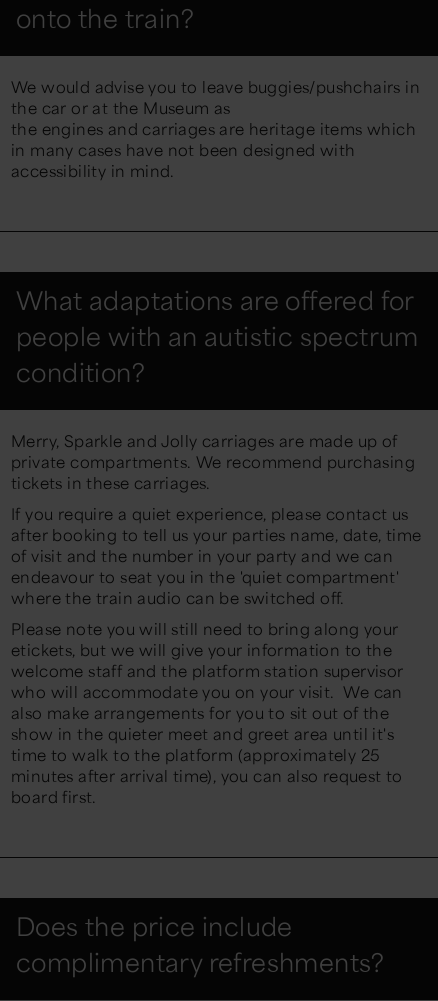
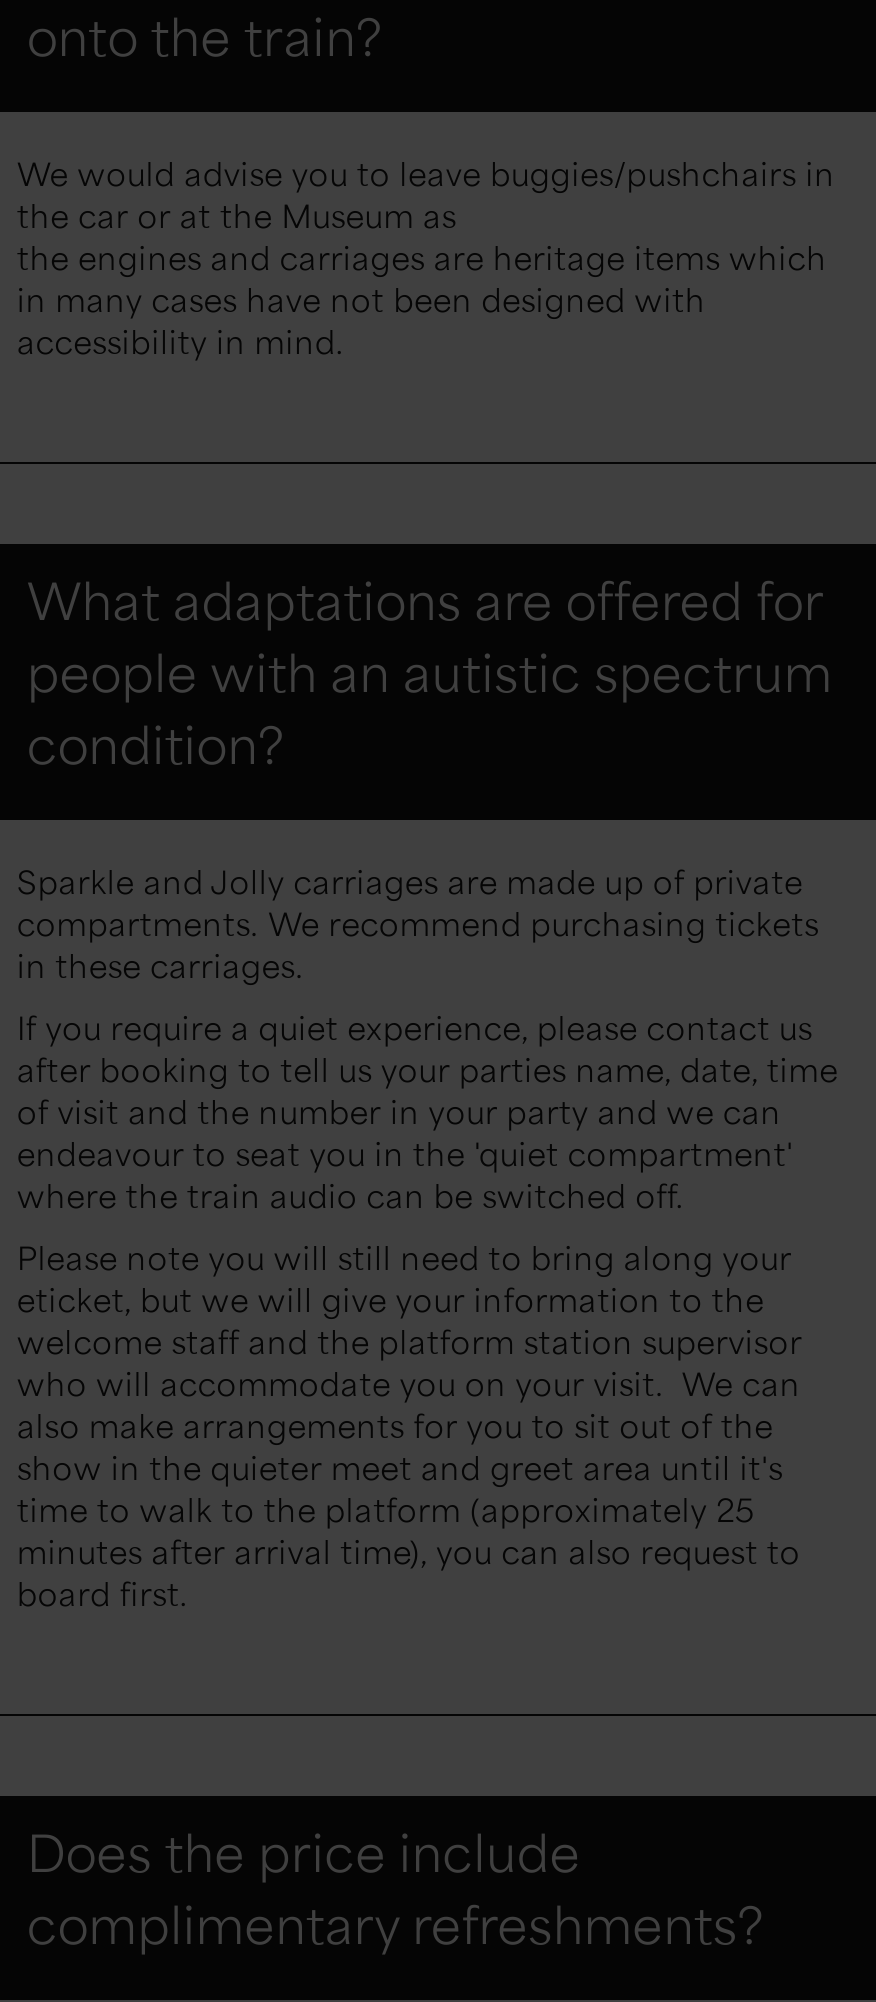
- Merry, Sparkle and Jolly carriages are made up of
- private compartments. We recommend purchasing
- tickets in these carriages.
+ Sparkle and Jolly carriages are made up of private
+ compartments. We recommend purchasing tickets
+ in these carriages.

- etickets, but we will give your information to the
+ eticket, but we will give your information to the
